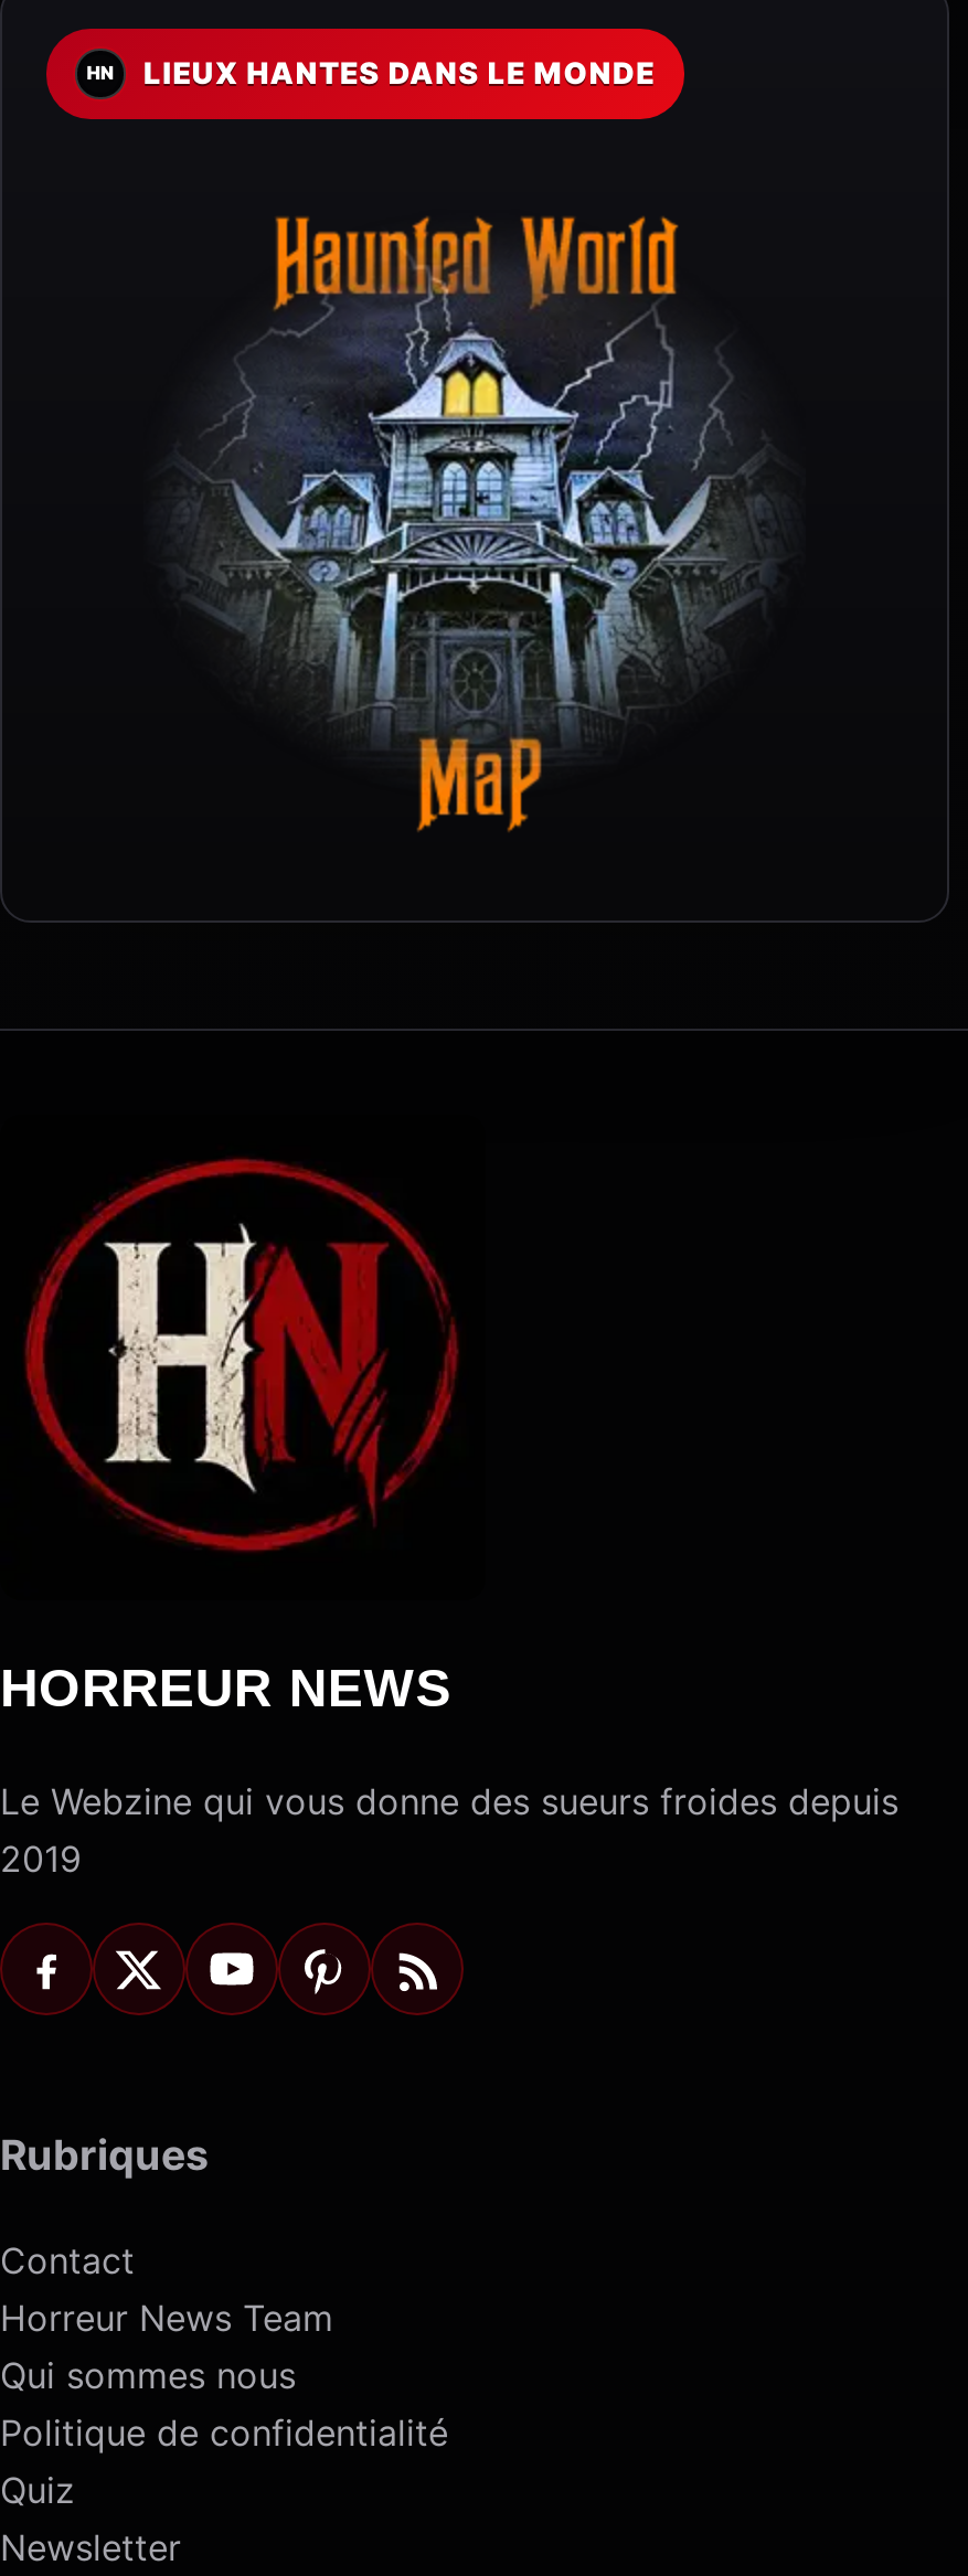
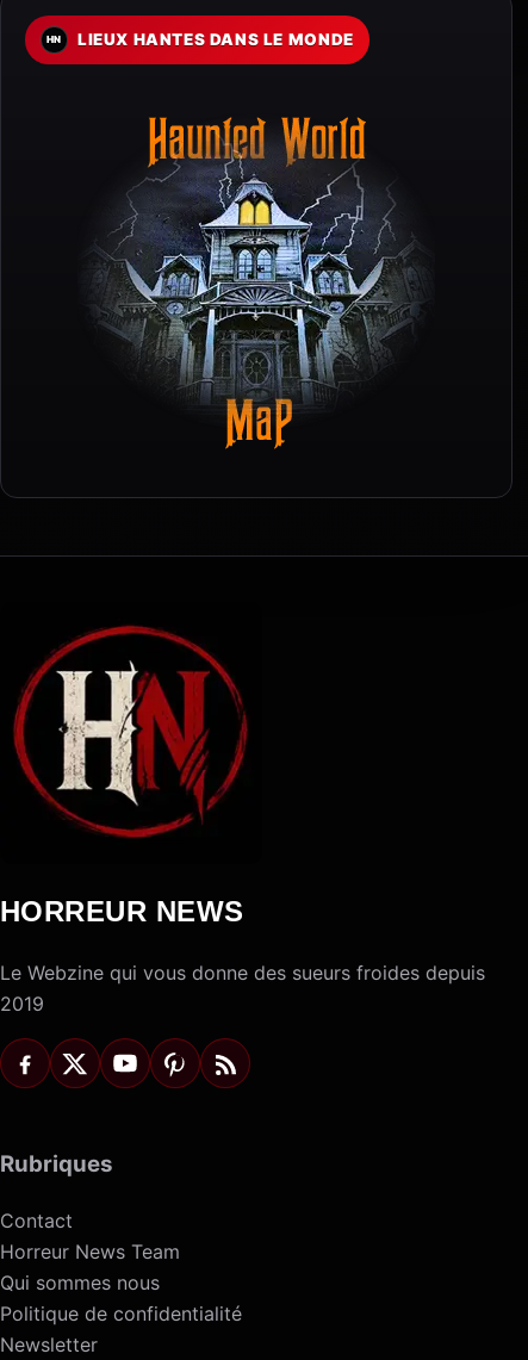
- Quiz
